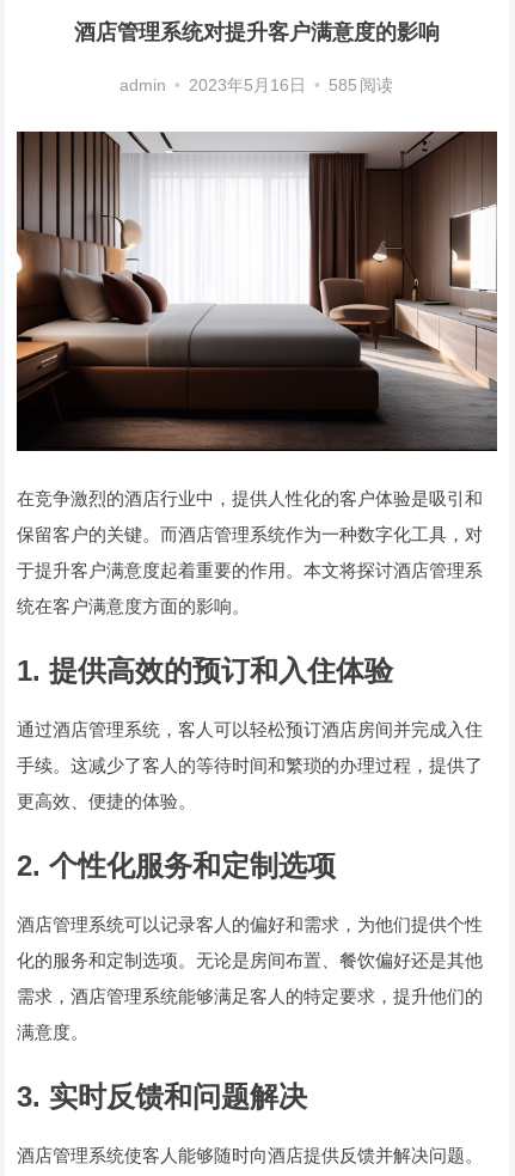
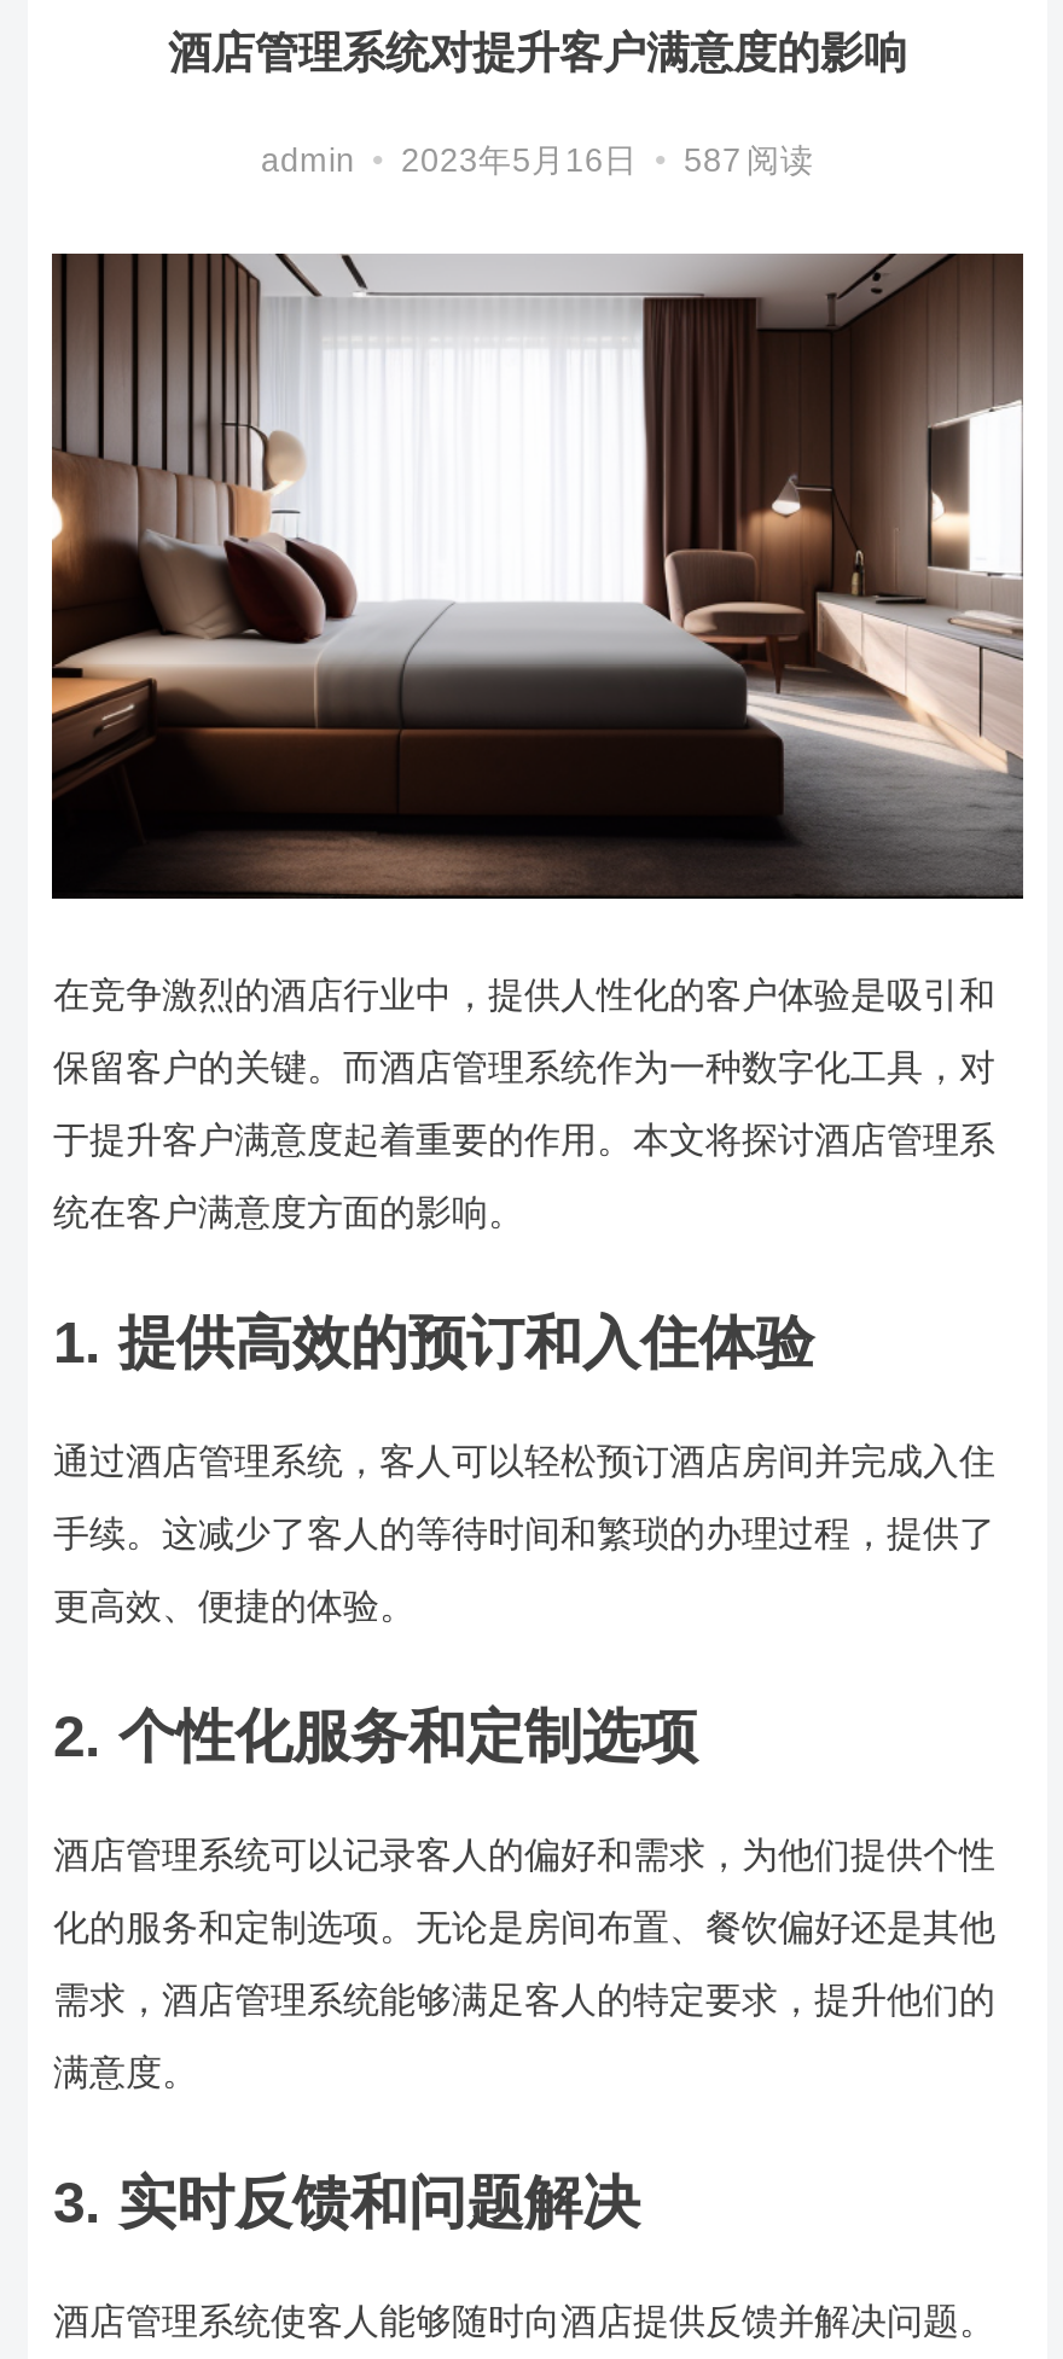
- admin • 2023年5月16日 • 585 阅读
+ admin • 2023年5月16日 • 587 阅读
